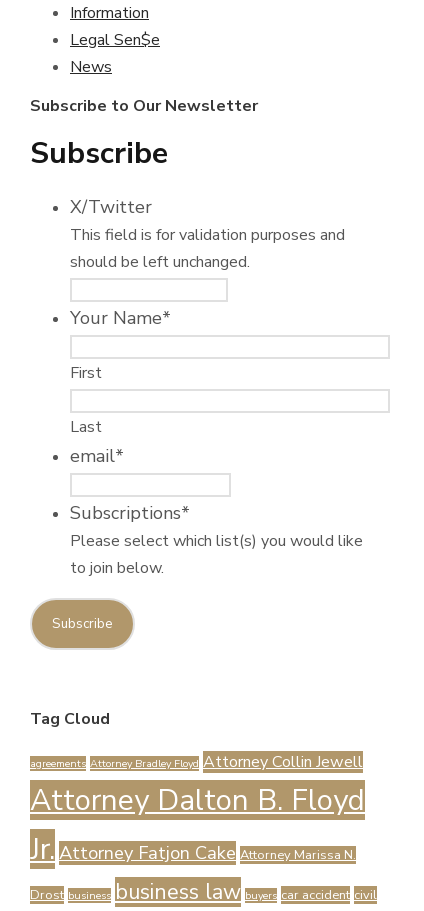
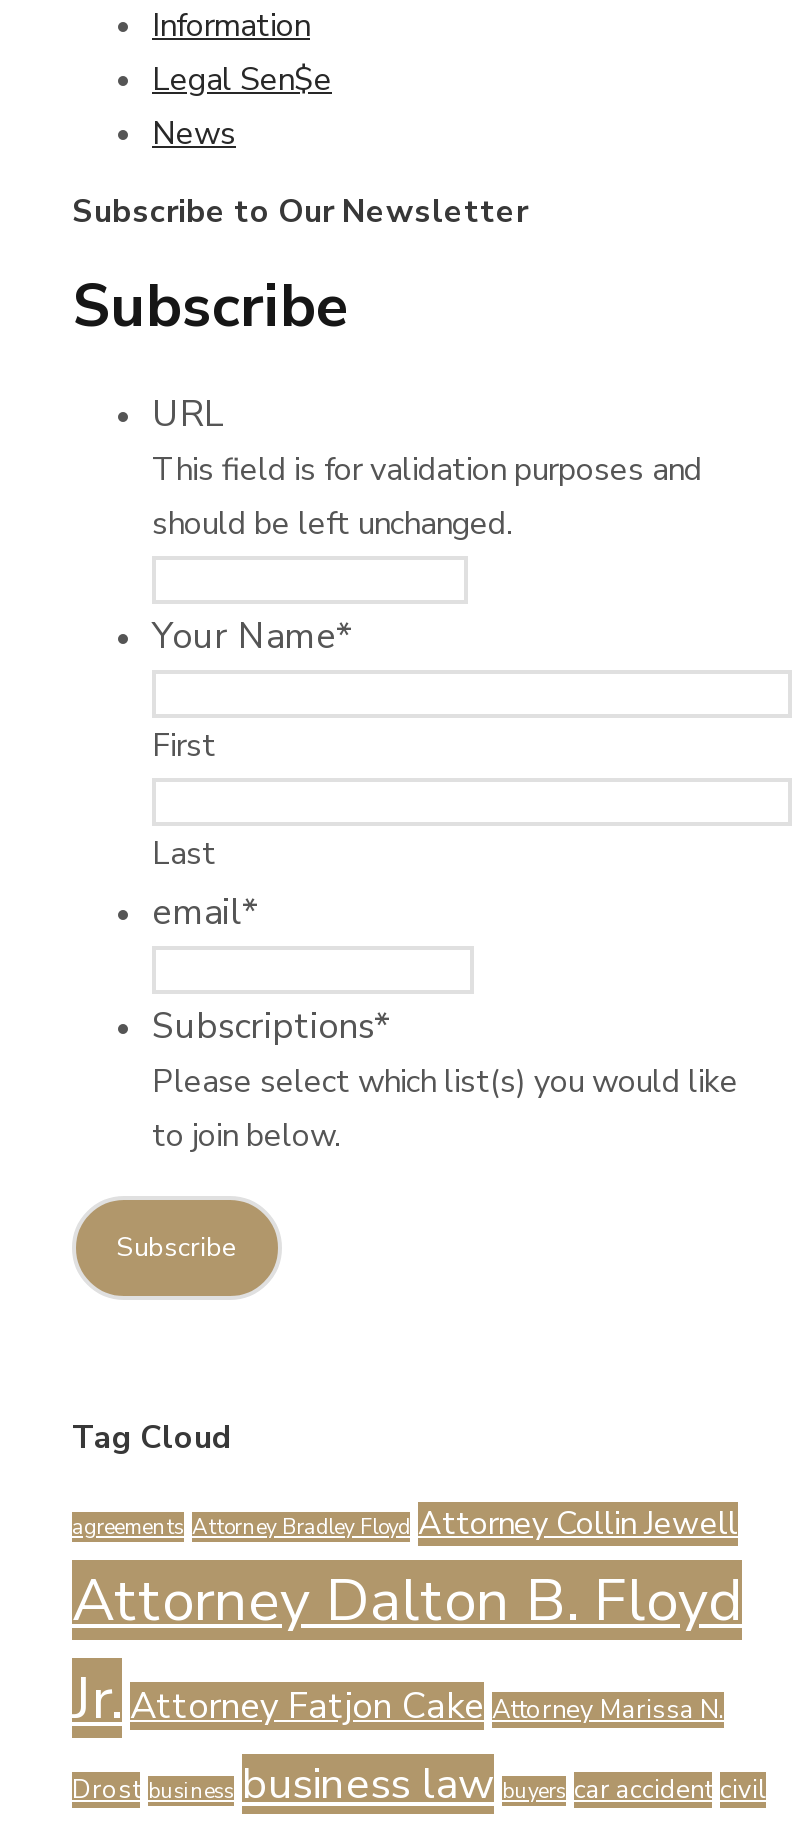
- X/Twitter
+ URL
